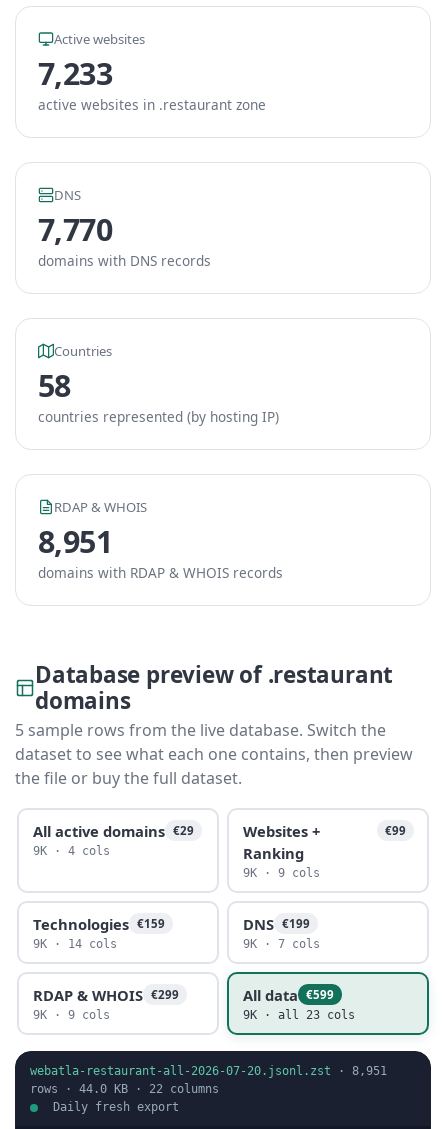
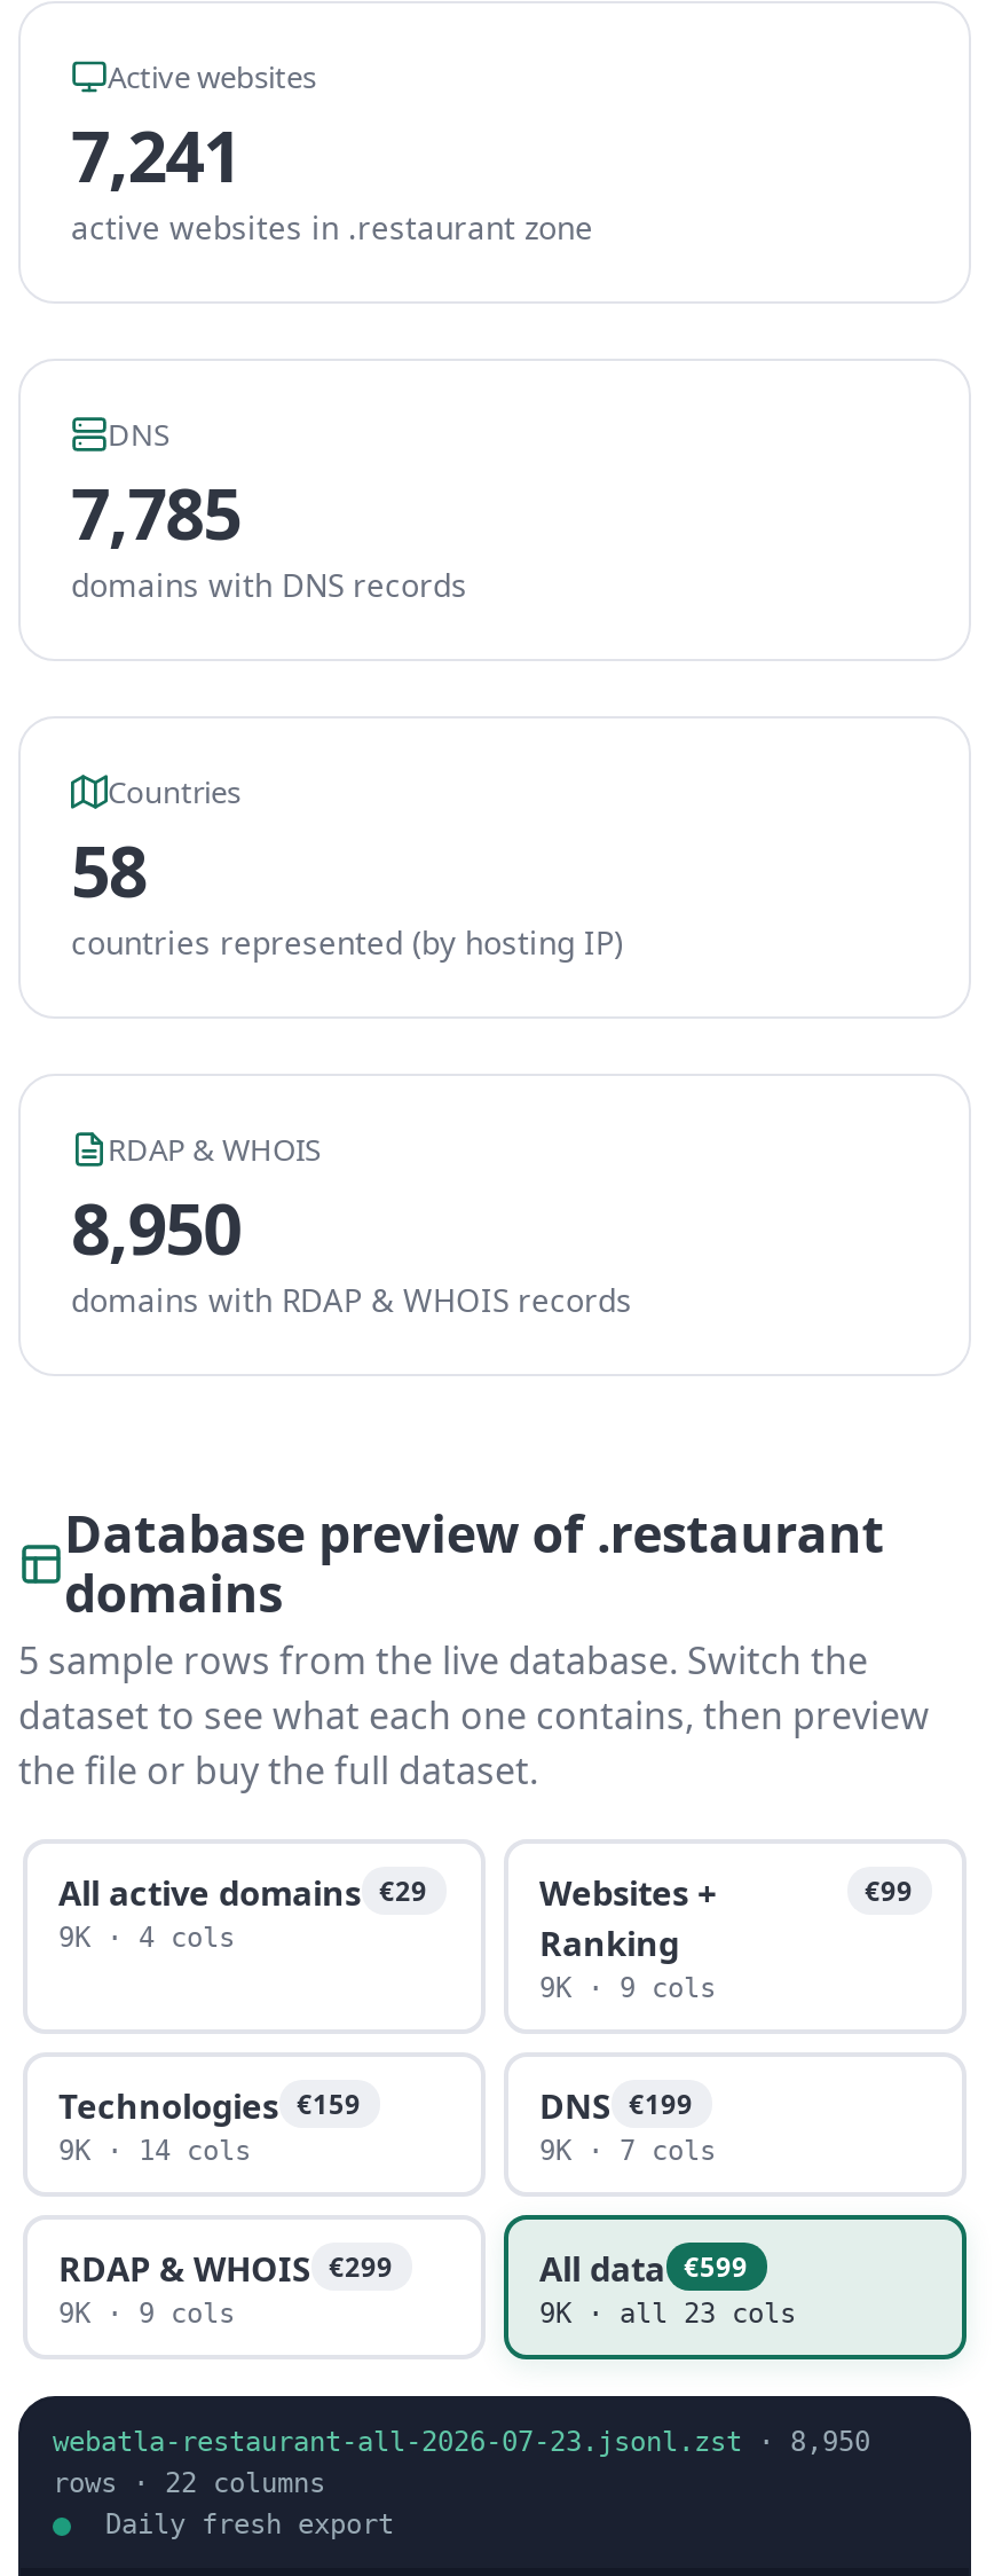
- 7,233
+ 7,241

- 7,770
+ 7,785

- 8,951
+ 8,950

- webatla-restaurant-all-2026-07-20.jsonl.zst · 8,951
- rows · 44.0 KB · 22 columns
+ webatla-restaurant-all-2026-07-23.jsonl.zst · 8,950
+ rows · 22 columns
